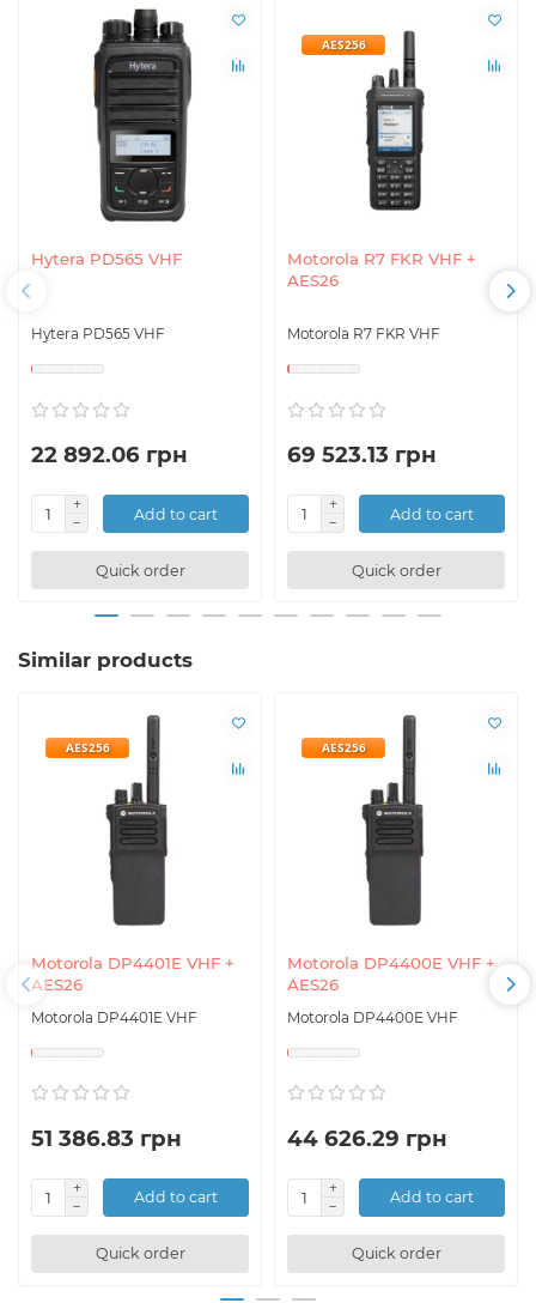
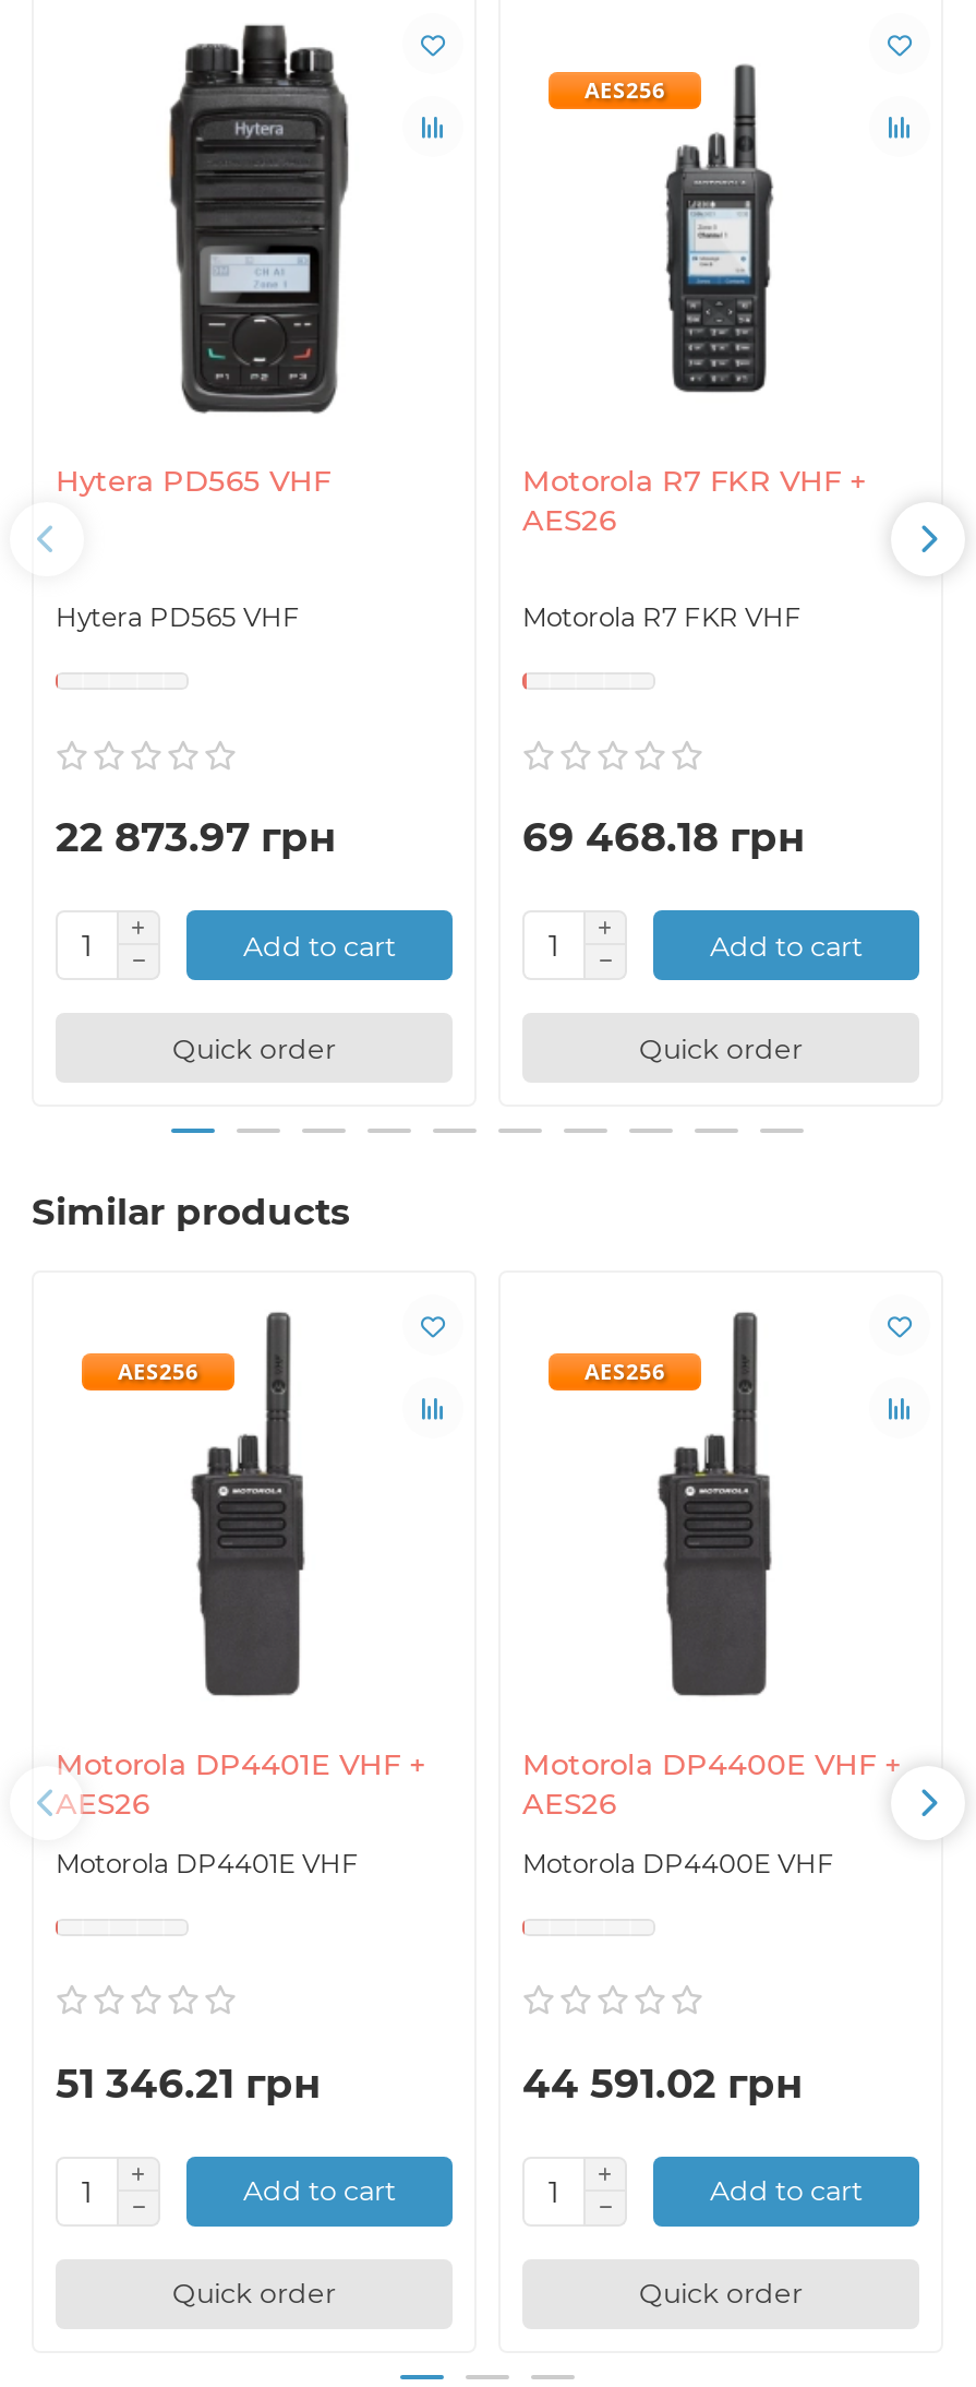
- 22 892.06 грн
+ 22 873.97 грн

- 69 523.13 грн
+ 69 468.18 грн

- 51 386.83 грн
+ 51 346.21 грн

- 44 626.29 грн
+ 44 591.02 грн
